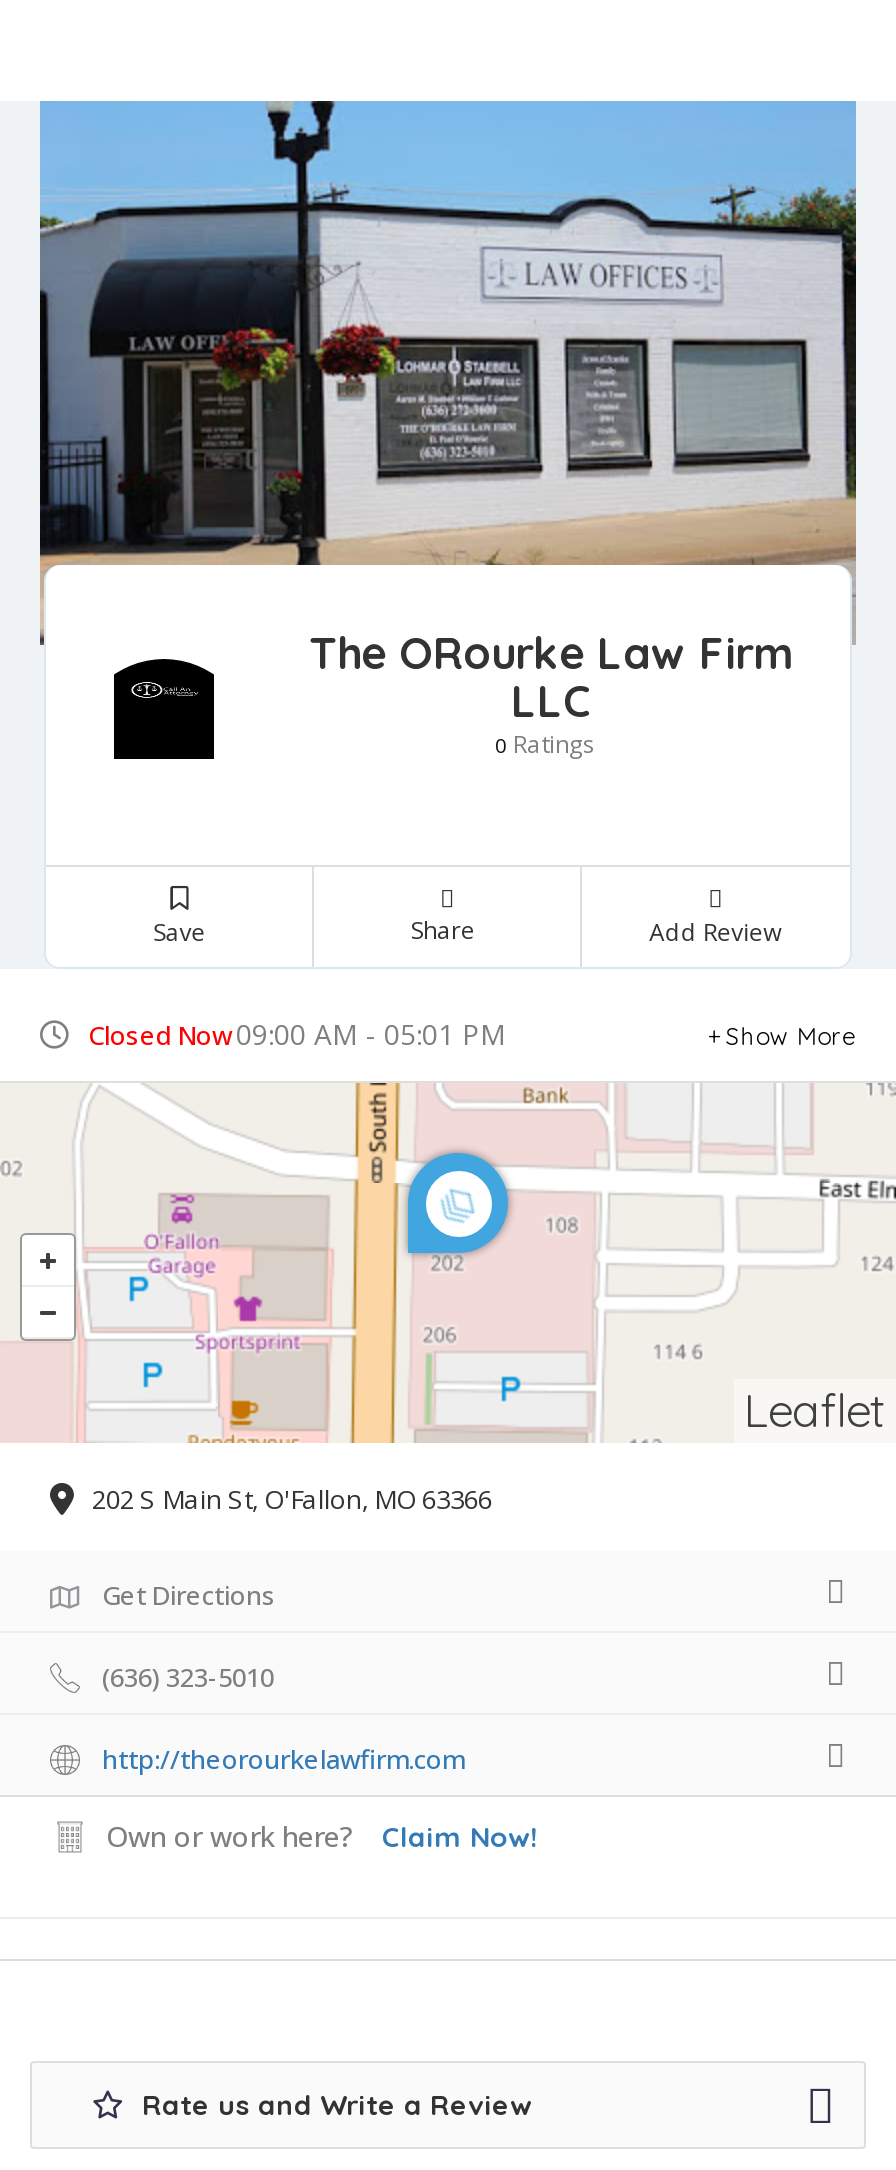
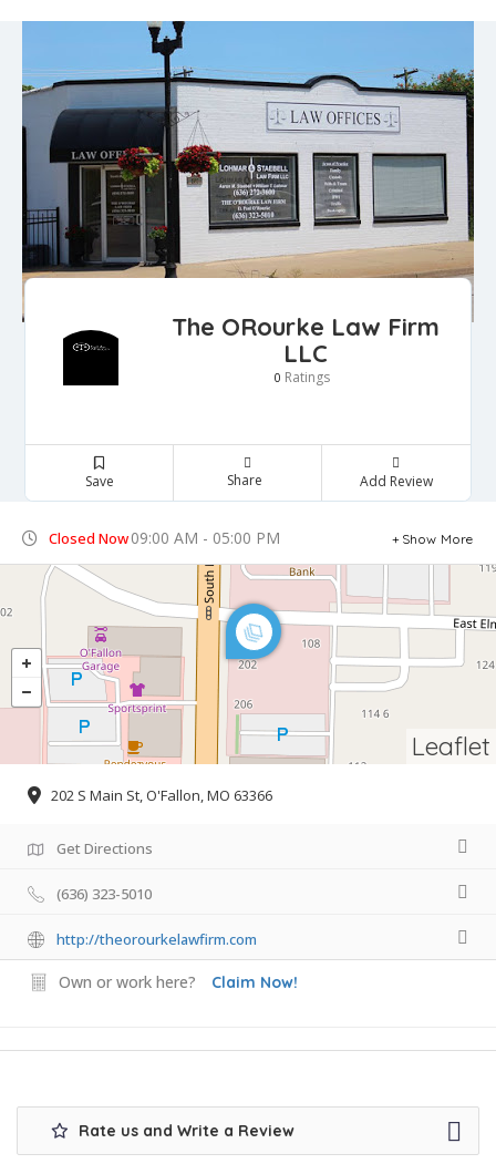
- Closed Now 09:00 AM - 05:01 PM
+ Closed Now 09:00 AM - 05:00 PM
